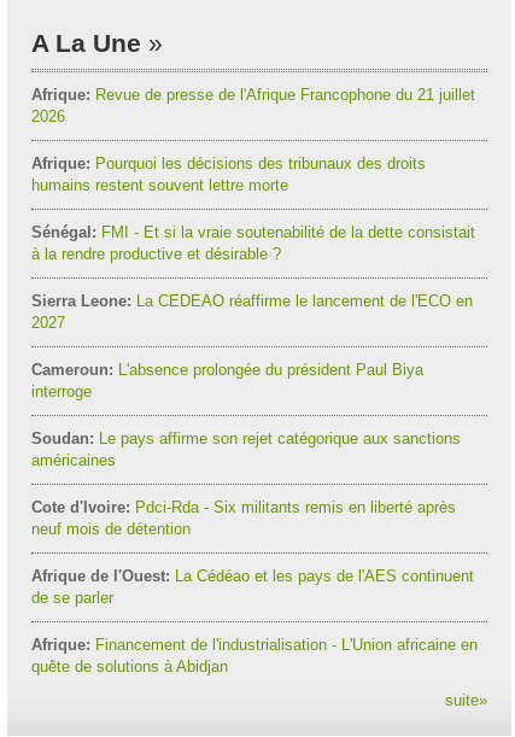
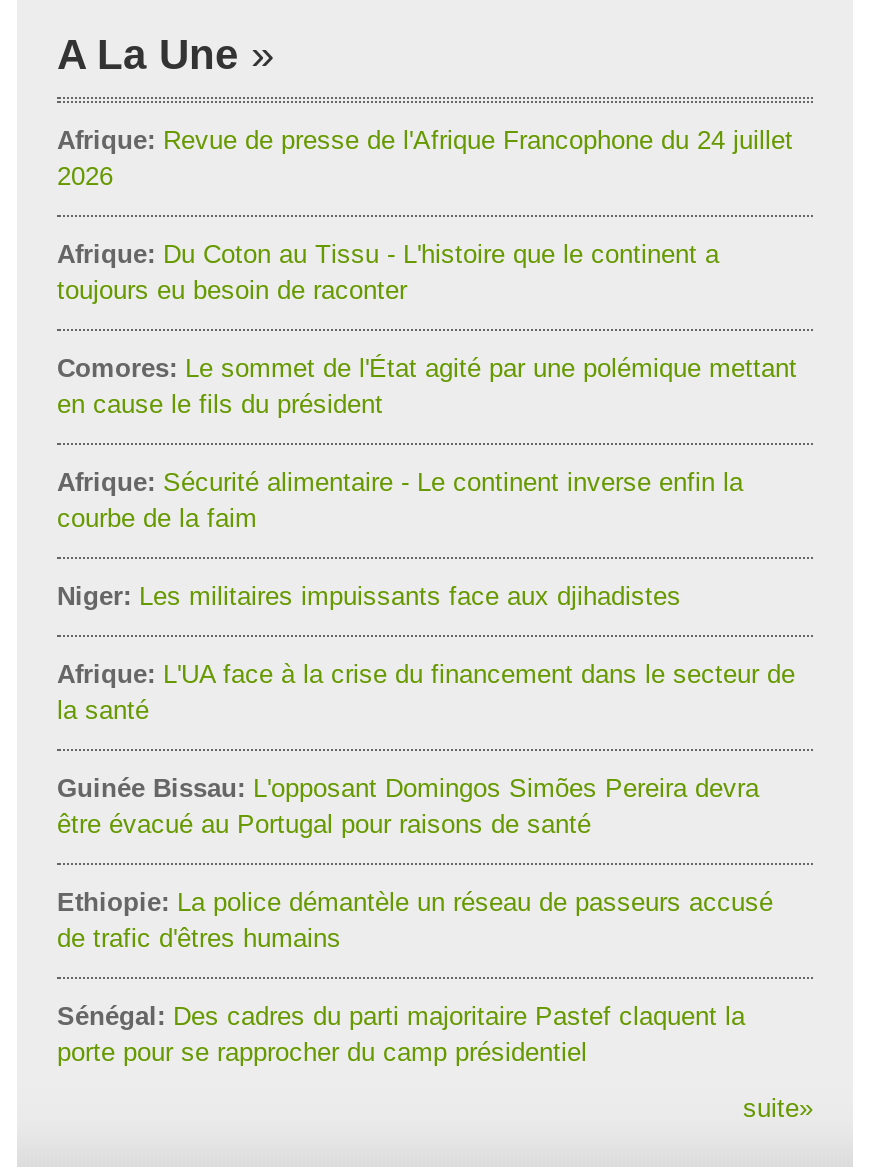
- Afrique: Revue de presse de l'Afrique Francophone du 21 juillet
+ Afrique: Revue de presse de l'Afrique Francophone du 24 juillet

- Afrique: Pourquoi les décisions des tribunaux des droits
- humains restent souvent lettre morte
+ Afrique: Du Coton au Tissu - L'histoire que le continent a
+ toujours eu besoin de raconter

- Sénégal: FMI - Et si la vraie soutenabilité de la dette consistait
- à la rendre productive et désirable ?
+ Comores: Le sommet de l'État agité par une polémique mettant
+ en cause le fils du président

- Sierra Leone: La CEDEAO réaffirme le lancement de l'ECO en
- 2027
+ Afrique: Sécurité alimentaire - Le continent inverse enfin la
+ courbe de la faim

- Cameroun: L'absence prolongée du président Paul Biya
- interroge
+ Niger: Les militaires impuissants face aux djihadistes

- Soudan: Le pays affirme son rejet catégorique aux sanctions
- américaines
+ Afrique: L'UA face à la crise du financement dans le secteur de
+ la santé

- Cote d'Ivoire: Pdci-Rda - Six militants remis en liberté après
- neuf mois de détention
+ Guinée Bissau: L'opposant Domingos Simões Pereira devra
+ être évacué au Portugal pour raisons de santé

- Afrique de l'Ouest: La Cédéao et les pays de l'AES continuent
- de se parler
+ Ethiopie: La police démantèle un réseau de passeurs accusé
+ de trafic d'êtres humains

- Afrique: Financement de l'industrialisation - L'Union africaine en
- quête de solutions à Abidjan
+ Sénégal: Des cadres du parti majoritaire Pastef claquent la
+ porte pour se rapprocher du camp présidentiel
